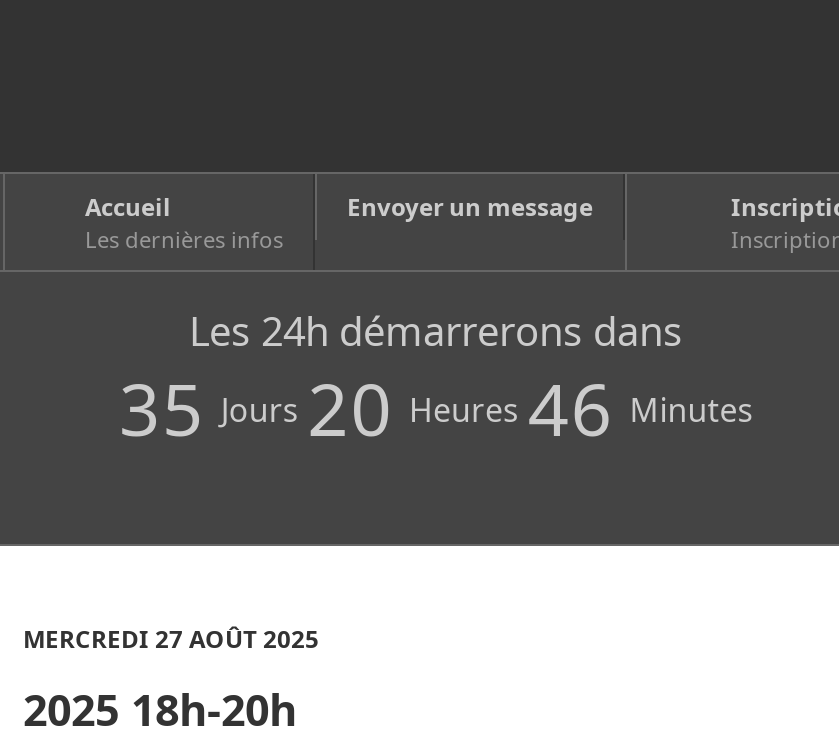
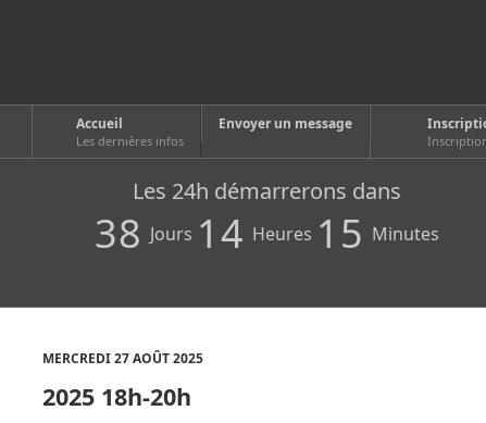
- 35 Jours 20 Heures 46 Minutes
+ 38 Jours 14 Heures 15 Minutes
